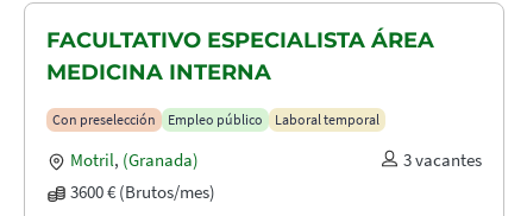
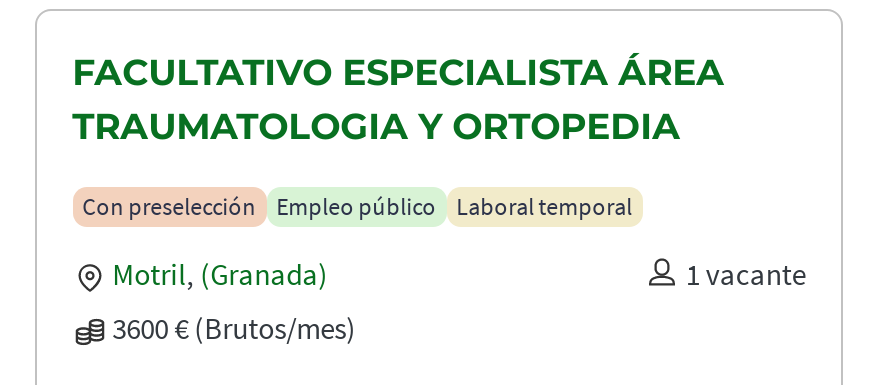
- MEDICINA INTERNA
+ TRAUMATOLOGIA Y ORTOPEDIA

- 3 vacantes
+ 1 vacante
